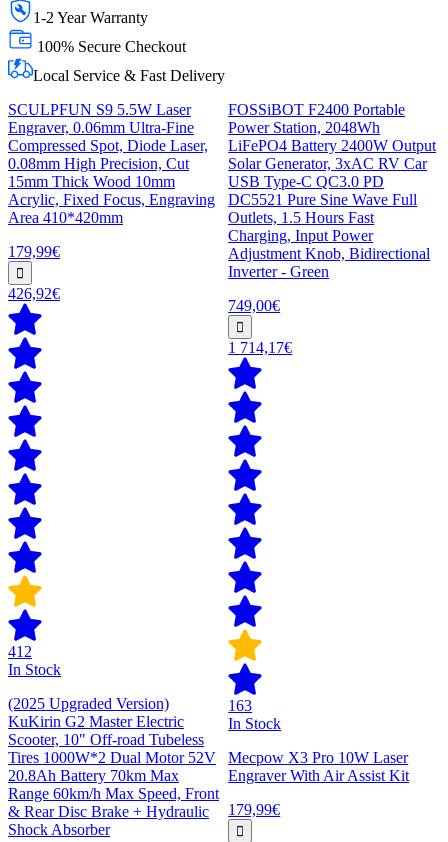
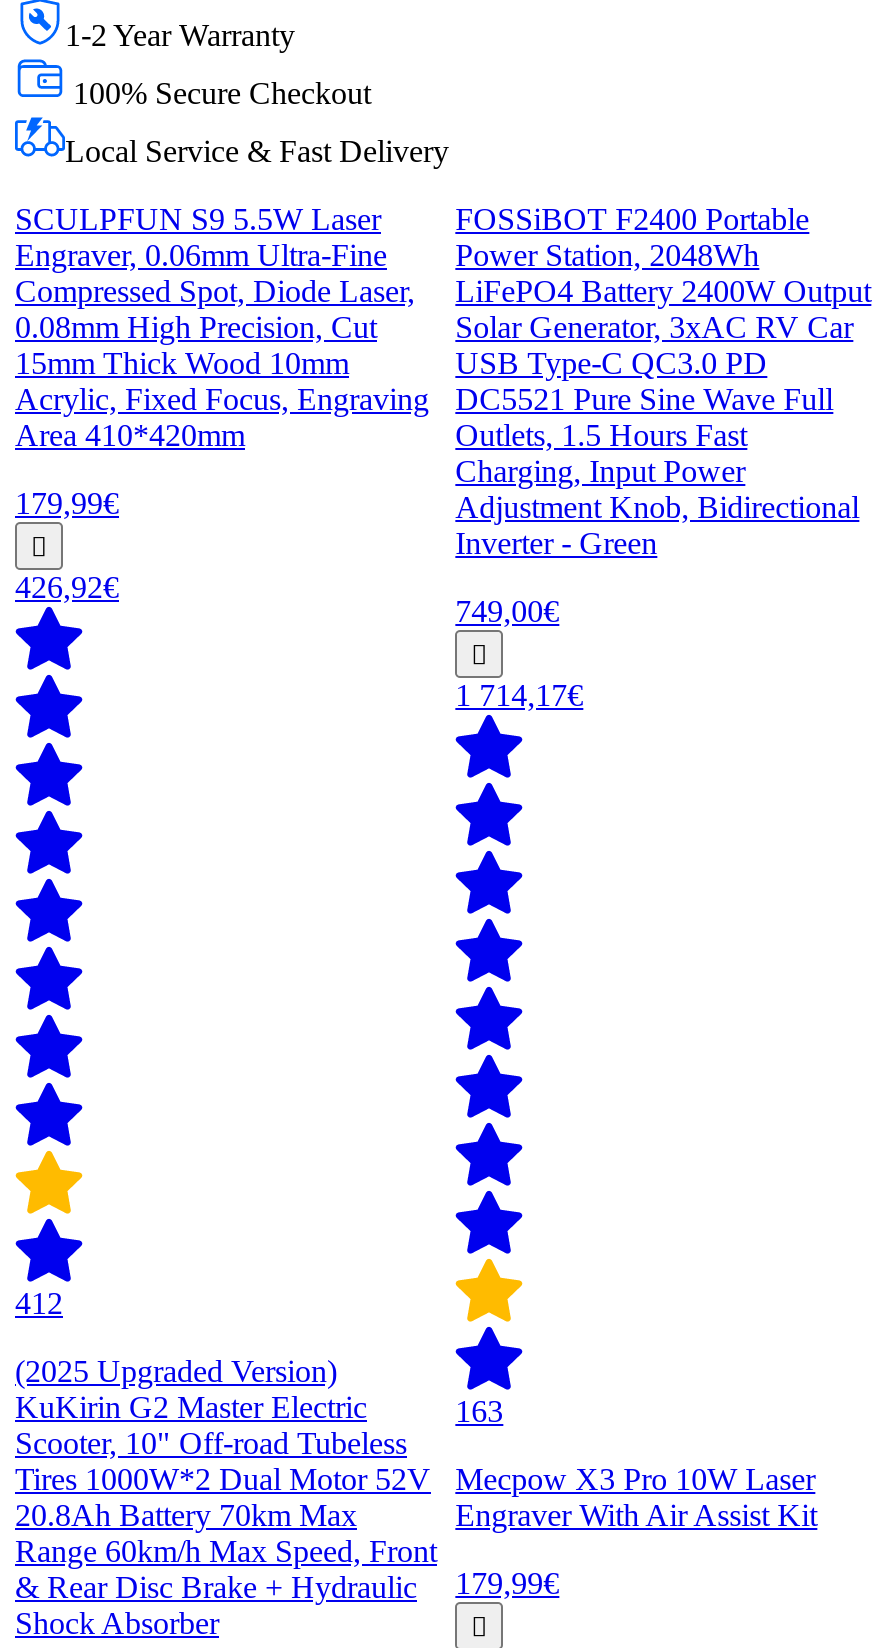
- In Stock

- In Stock
